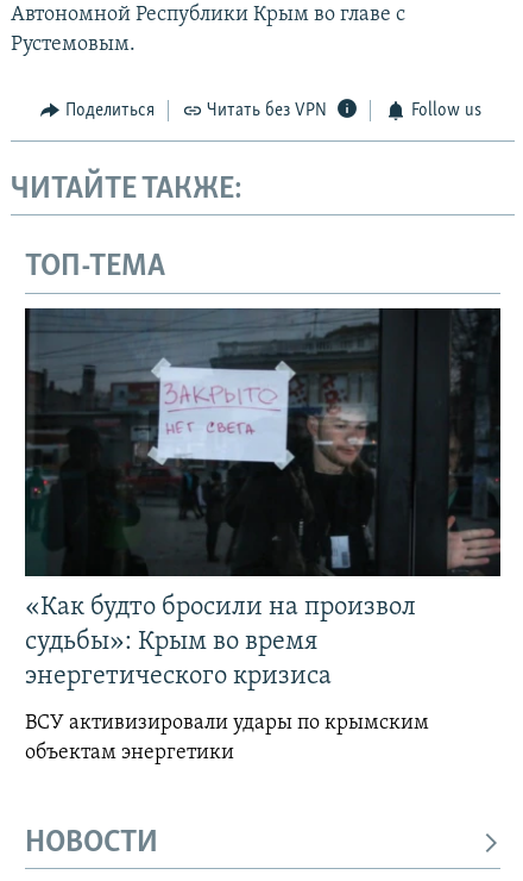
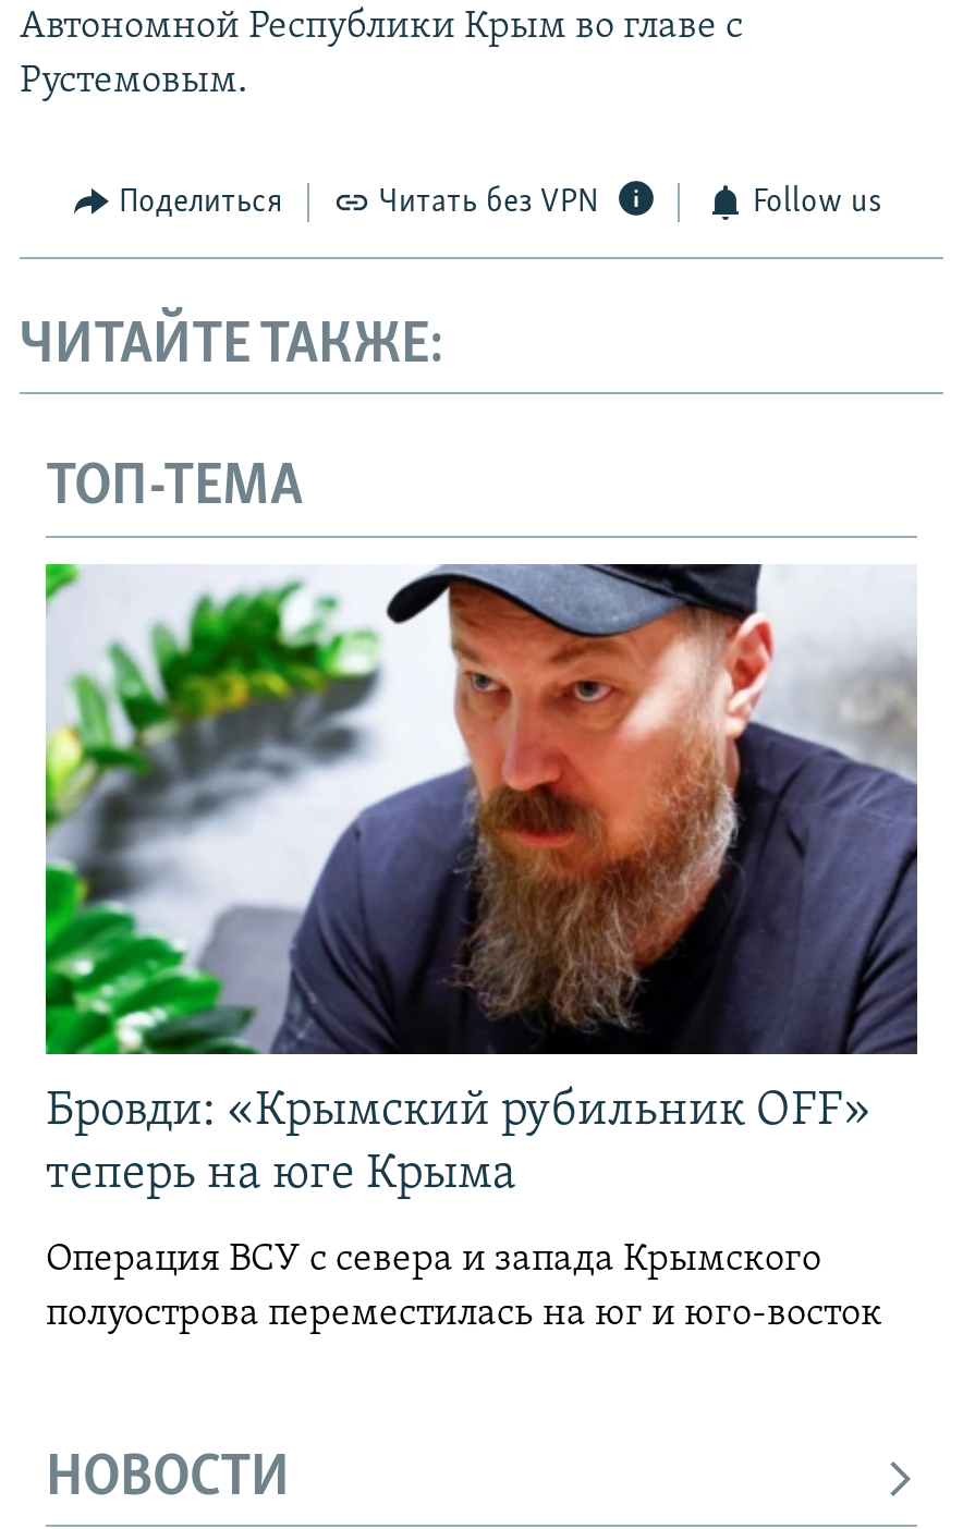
- [image]
- «Как будто бросили на произвол
- судьбы»: Крым во время
- энергетического кризиса
+ [image]
+ Бровди: «Крымский рубильник OFF»
+ теперь на юге Крыма

- ВСУ активизировали удары по крымским
- объектам энергетики
+ Операция ВСУ с севера и запада Крымского
+ полуострова переместилась на юг и юго-восток
